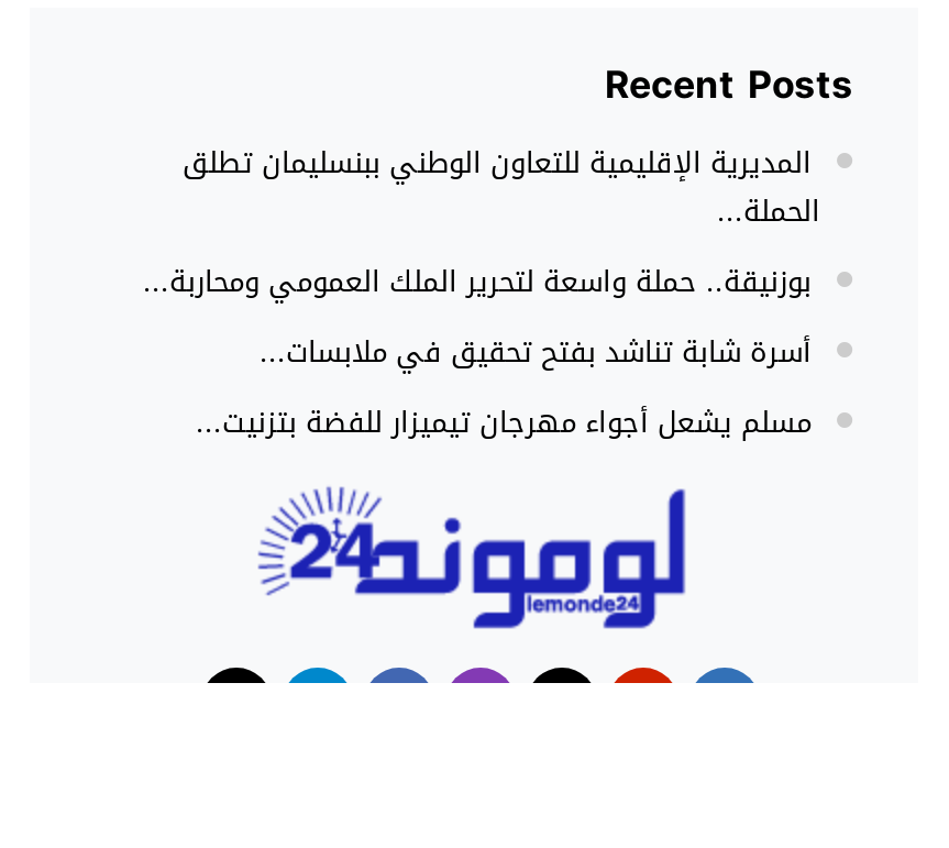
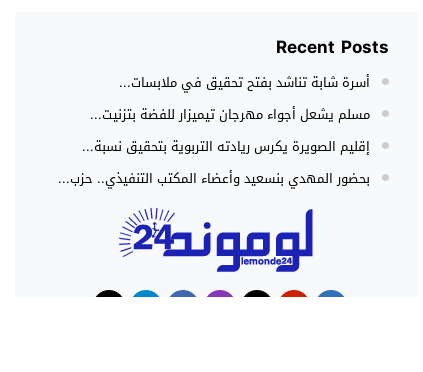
- المديرية الإقليمية للتعاون الوطني ببنسليمان تطلق
- الحملة...
- بوزنيقة.. حملة واسعة لتحرير الملك العمومي ومحاربة...

moved up: أسرة شابة تناشد بفتح تحقيق في ملابسات... | مسلم يشعل أجواء مهرجان تيميزار للفضة بتزنيت...

+ إقليم الصويرة يكرس ريادته التربوية بتحقيق نسبة...
+ بحضور المهدي بنسعيد وأعضاء المكتب التنفيذي.. حزب...
